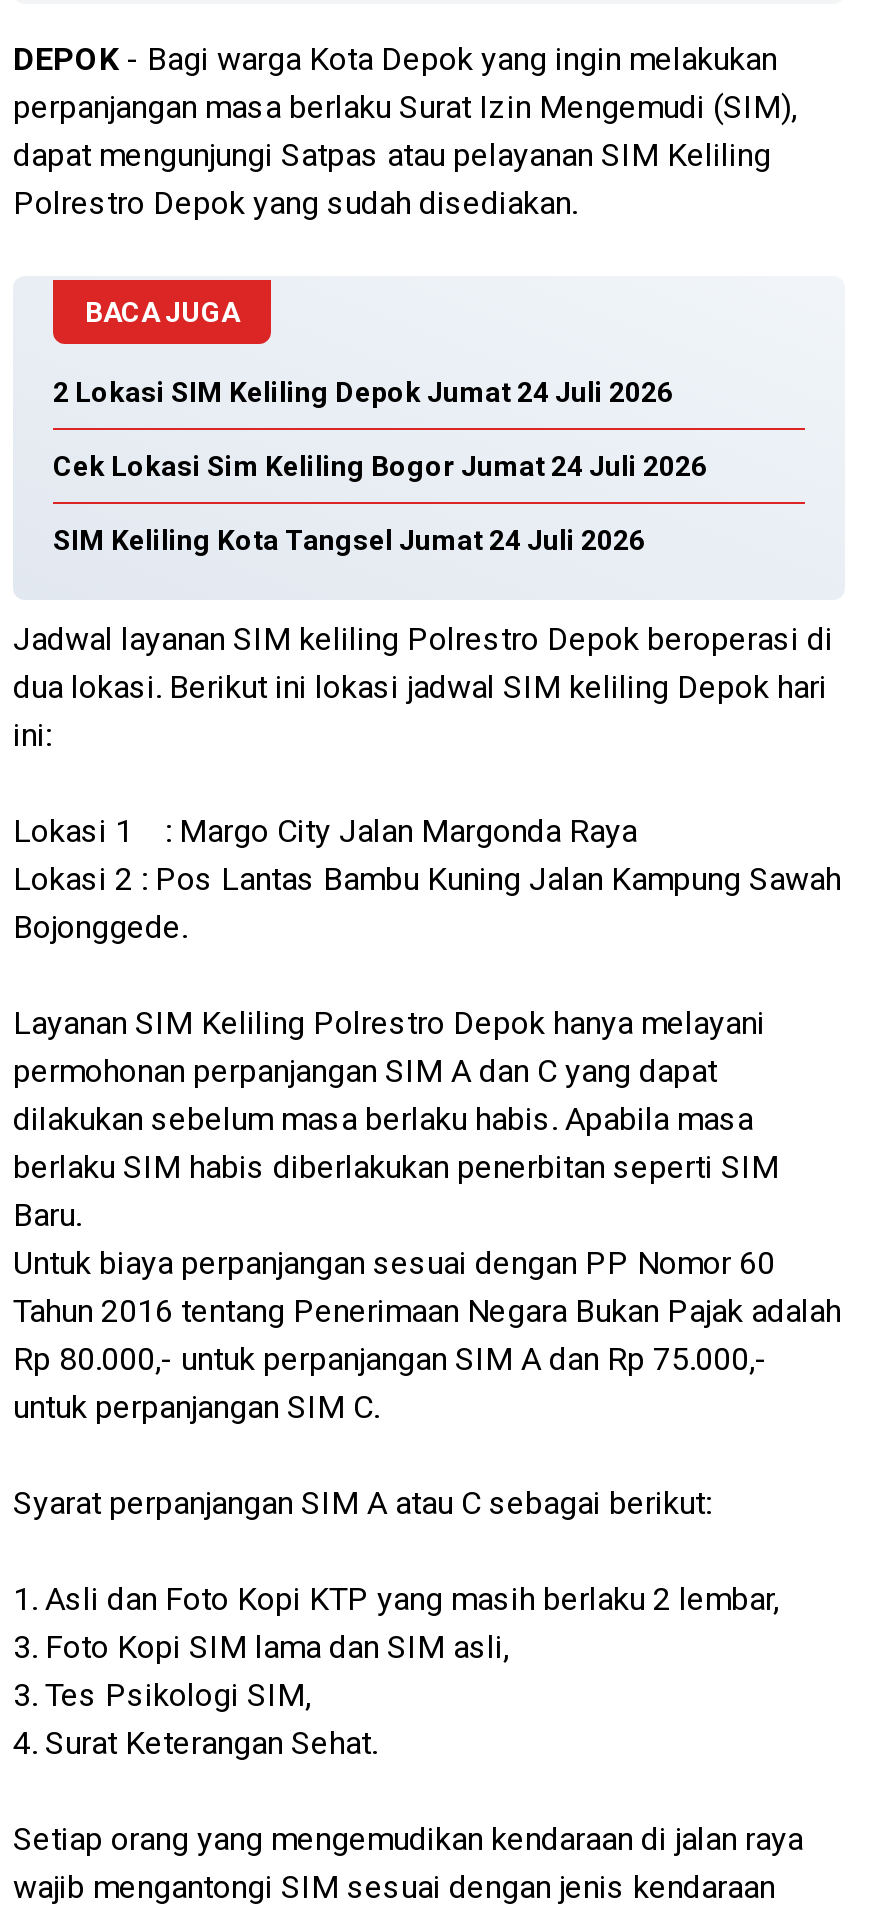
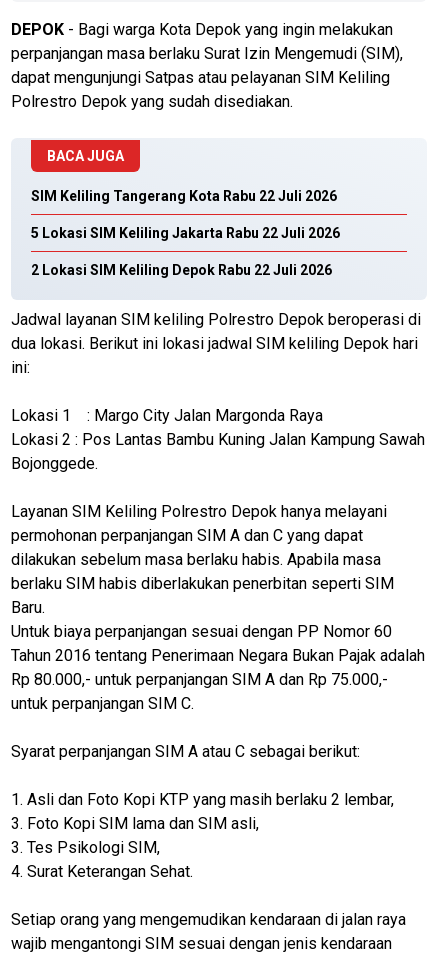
- 2 Lokasi SIM Keliling Depok Jumat 24 Juli 2026
+ SIM Keliling Tangerang Kota Rabu 22 Juli 2026

- Cek Lokasi Sim Keliling Bogor Jumat 24 Juli 2026
+ 5 Lokasi SIM Keliling Jakarta Rabu 22 Juli 2026

- SIM Keliling Kota Tangsel Jumat 24 Juli 2026
+ 2 Lokasi SIM Keliling Depok Rabu 22 Juli 2026
